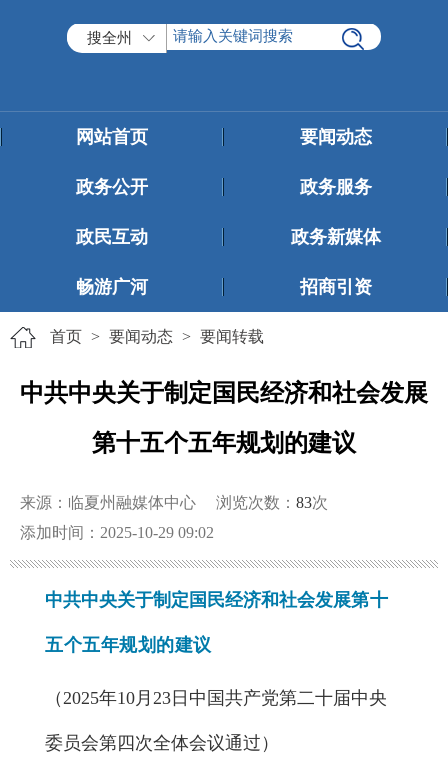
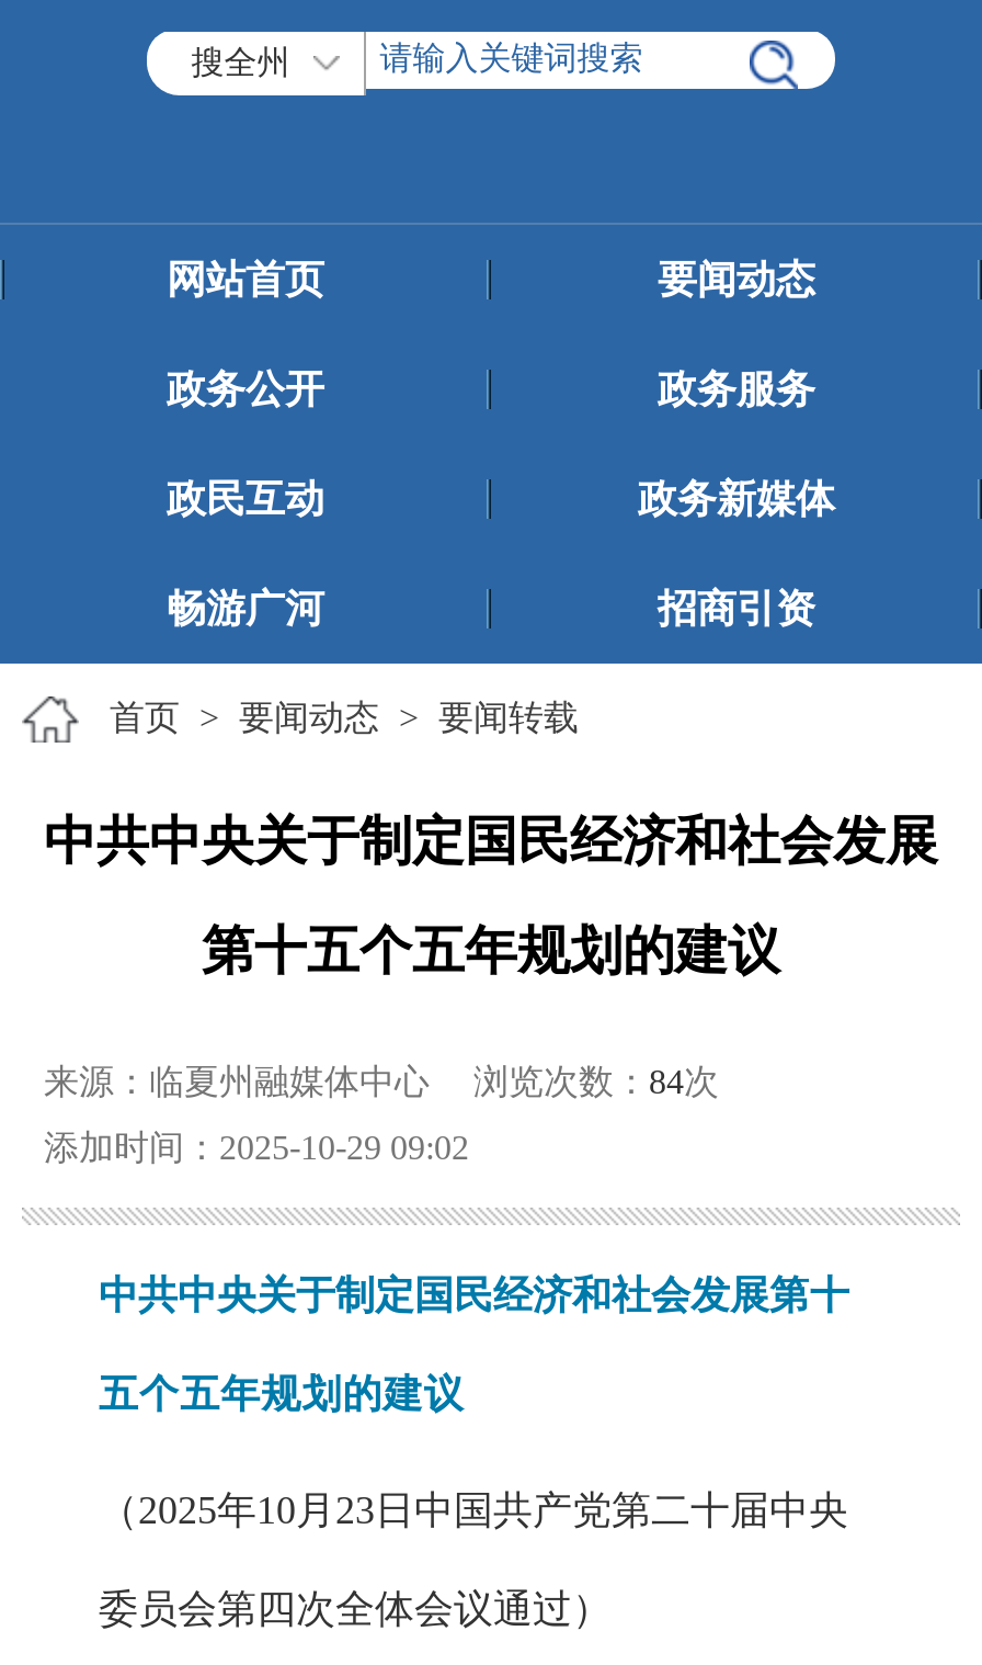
- 来源：临夏州融媒体中心 浏览次数：83次
+ 来源：临夏州融媒体中心 浏览次数：84次
